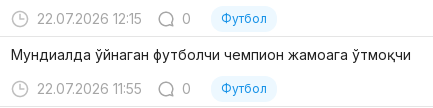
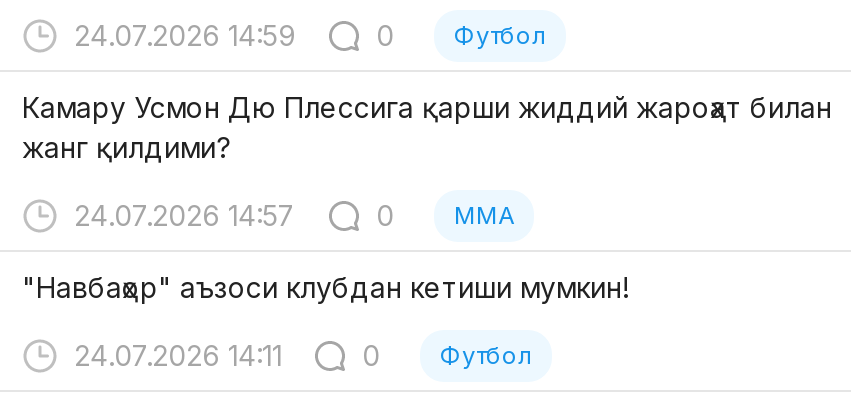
- 22.07.2026 12:15
+ 24.07.2026 14:59

- Мундиалда ўйнаган футболчи чемпион жамоага ўтмоқчи
- 22.07.2026 11:55
+ Камару Усмон Дю Плессига қарши жиддий жароҳат билан
+ жанг қилдими?
+ 24.07.2026 14:57
+ 0
+ MMA
+ "Навбаҳор" аъзоси клубдан кетиши мумкин!
+ 24.07.2026 14:11
